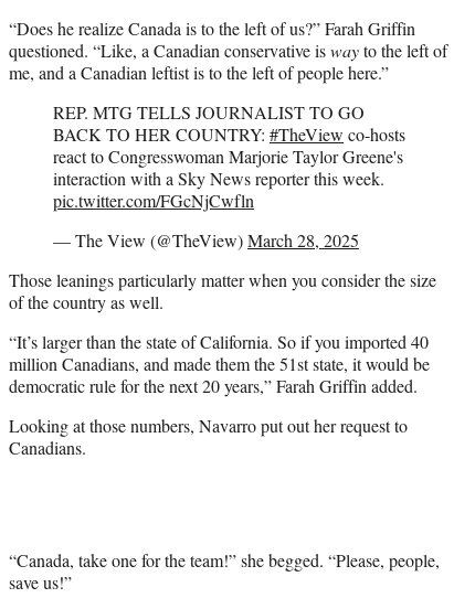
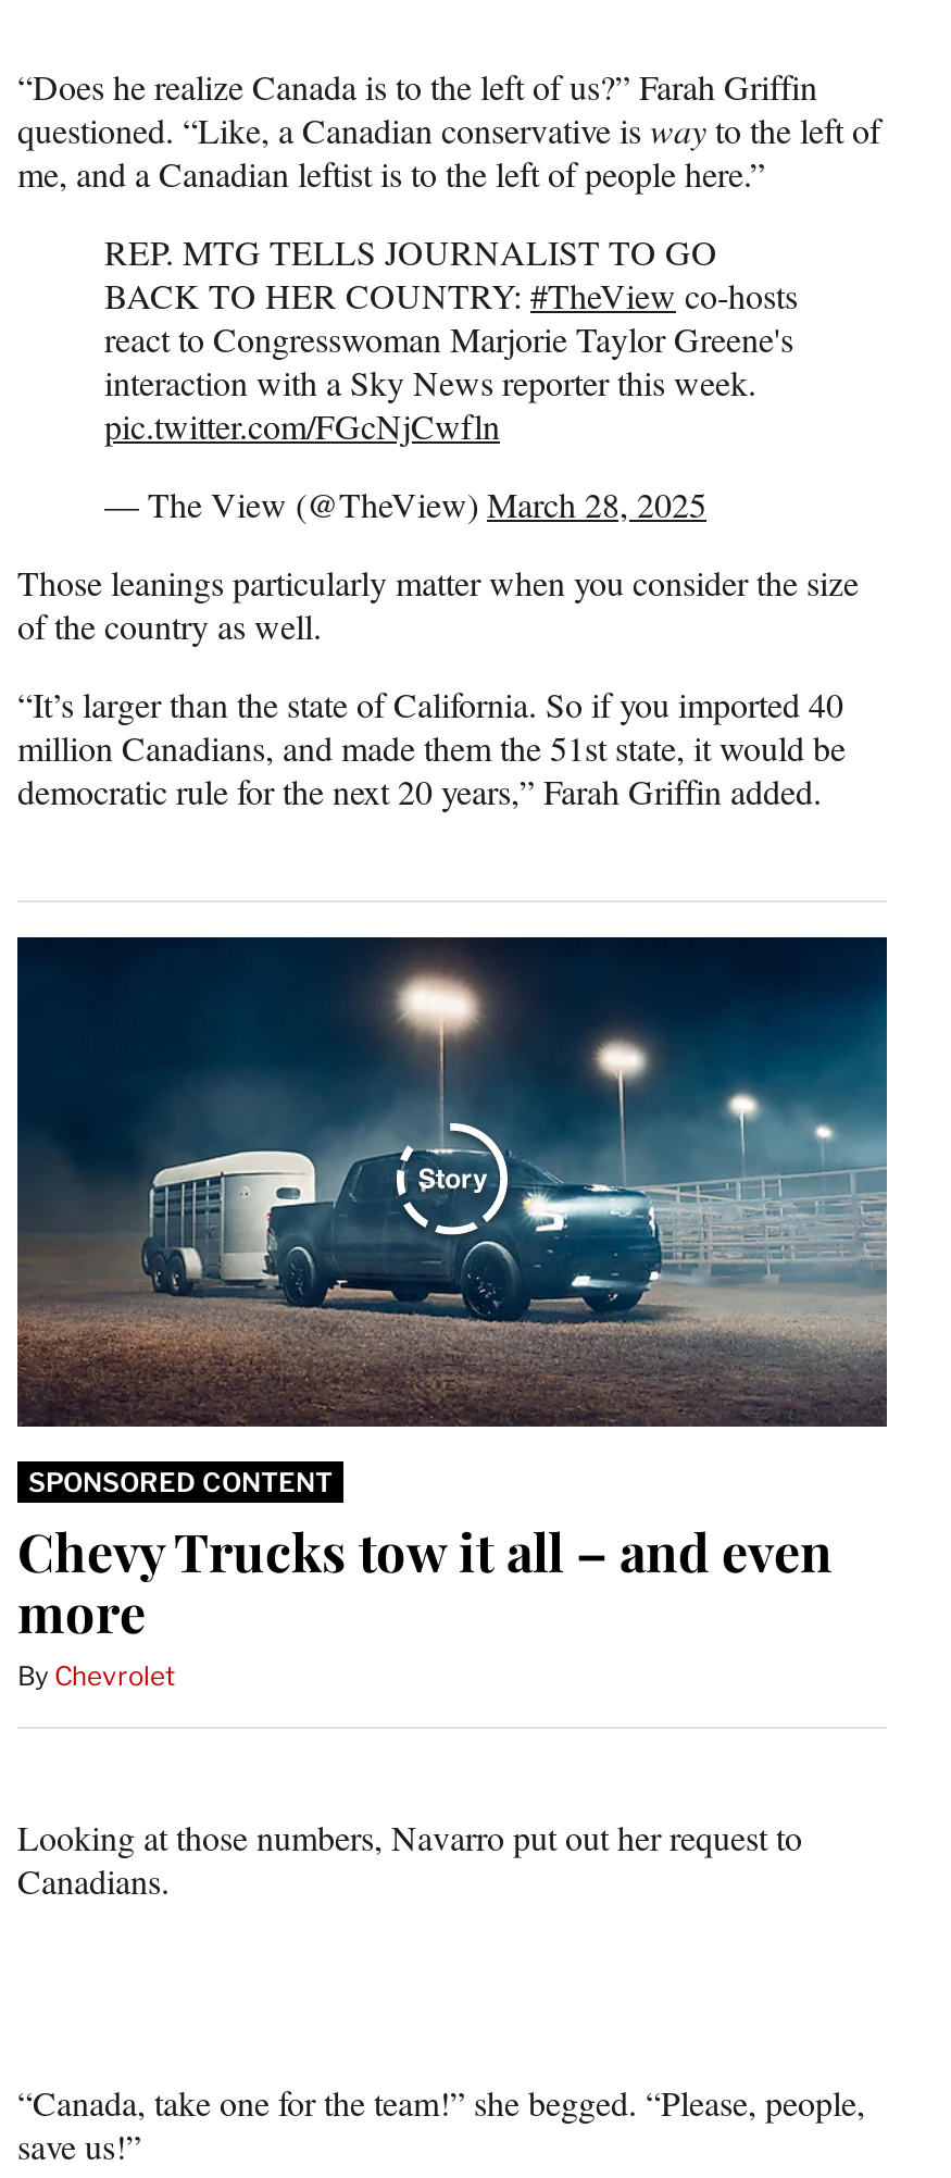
+ [image]
+ SPONSORED CONTENT
+ Chevy Trucks tow it all – and even
+ more
+ By Chevrolet
